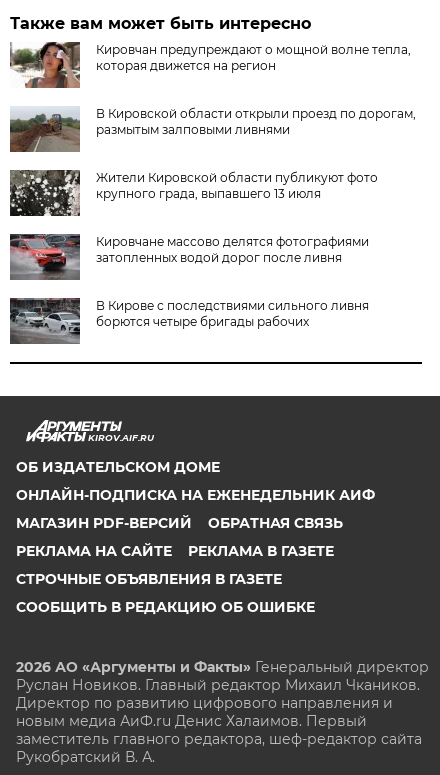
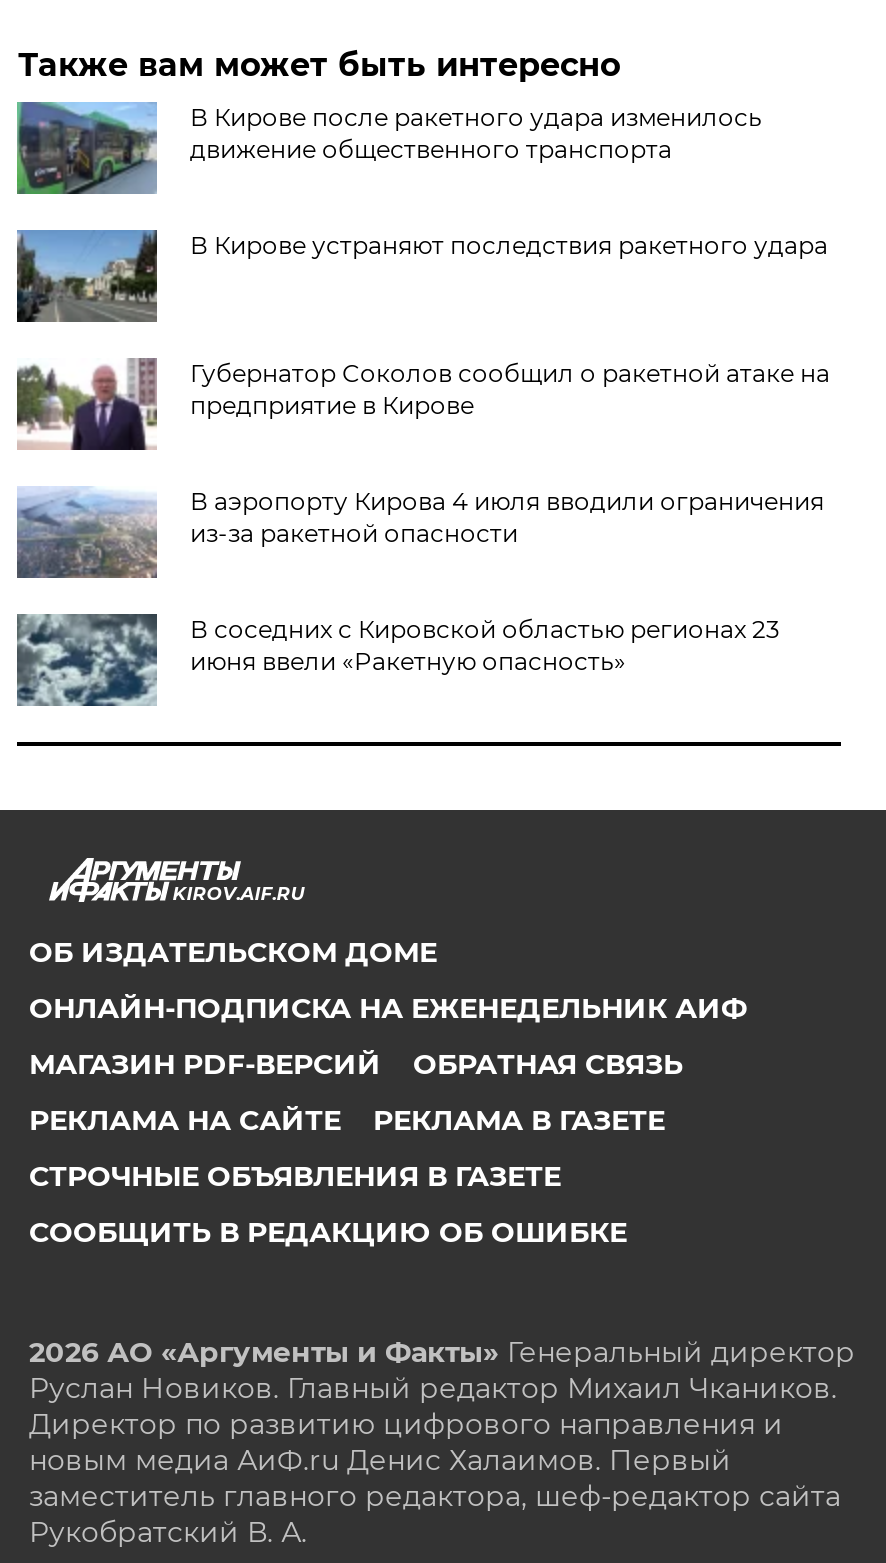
- [image]
- Кировчан предупреждают о мощной волне тепла,
- которая движется на регион
+ [image]
+ В Кирове после ракетного удара изменилось
+ движение общественного транспорта

- [image]
- В Кировской области открыли проезд по дорогам,
- размытым залповыми ливнями
+ [image]
+ В Кирове устраняют последствия ракетного удара

- [image]
- Жители Кировской области публикуют фото
- крупного града, выпавшего 13 июля
+ [image]
+ Губернатор Соколов сообщил о ракетной атаке на
+ предприятие в Кирове

- [image]
- Кировчане массово делятся фотографиями
- затопленных водой дорог после ливня
+ [image]
+ В аэропорту Кирова 4 июля вводили ограничения
+ из-за ракетной опасности

- [image]
- В Кирове с последствиями сильного ливня
- борются четыре бригады рабочих
+ [image]
+ В соседних с Кировской областью регионах 23
+ июня ввели «Ракетную опасность»
